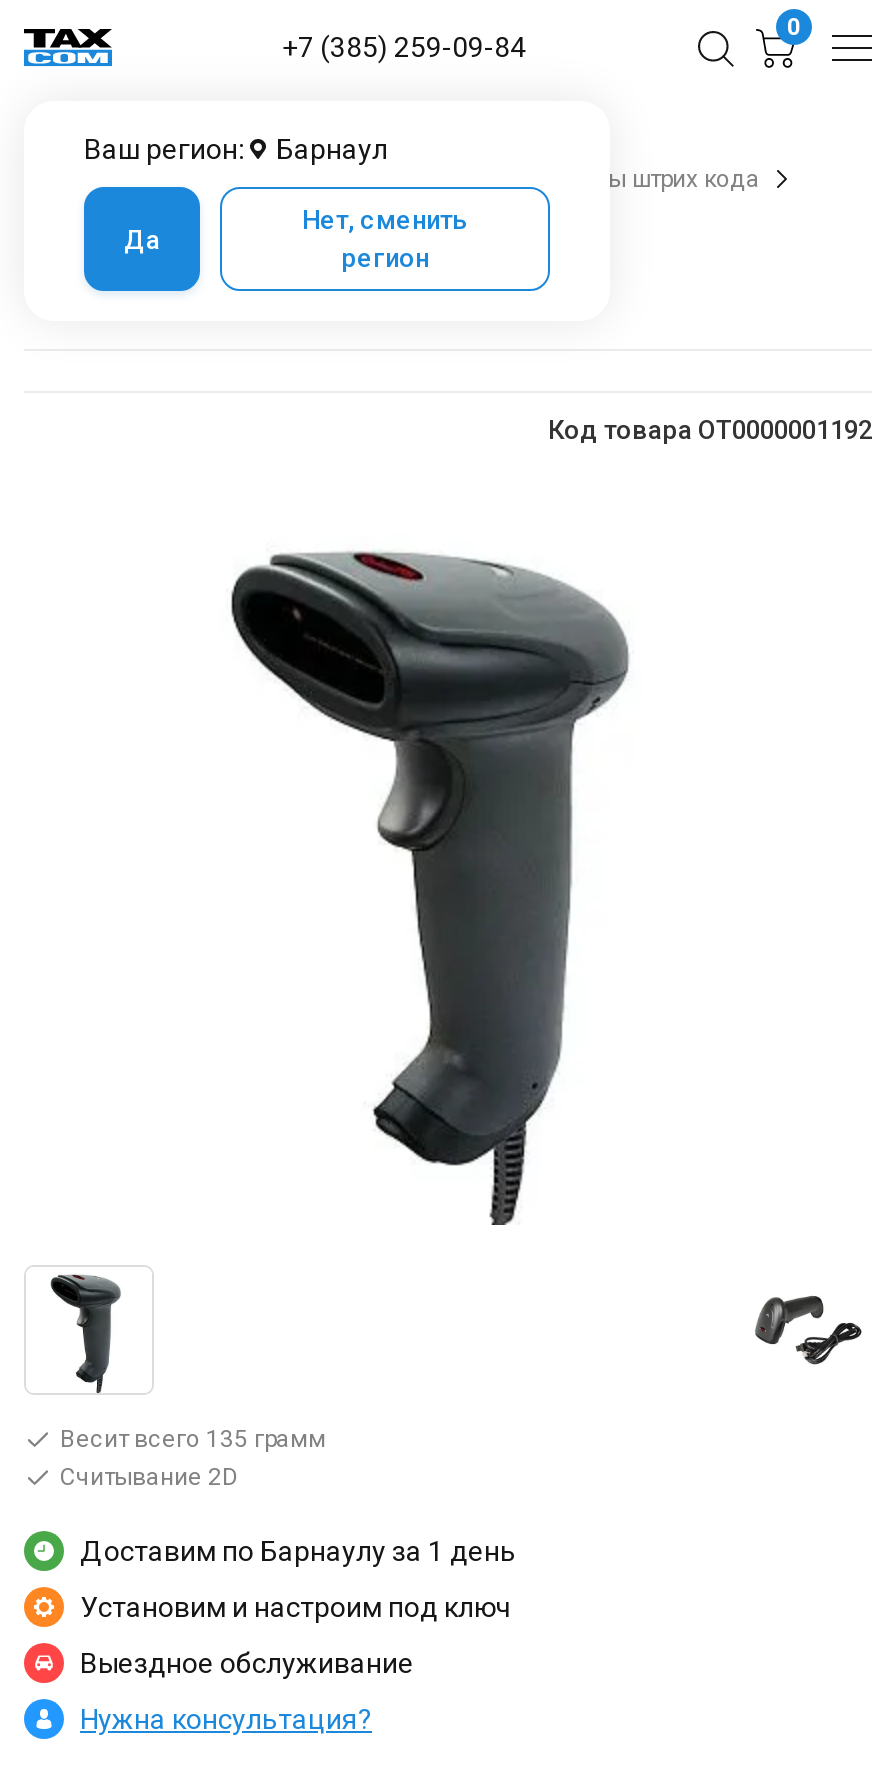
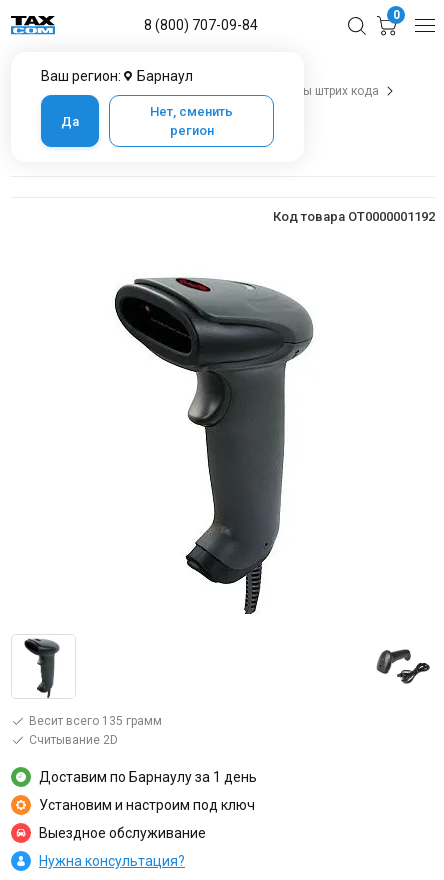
- +7 (385) 259-09-84
+ 8 (800) 707-09-84
